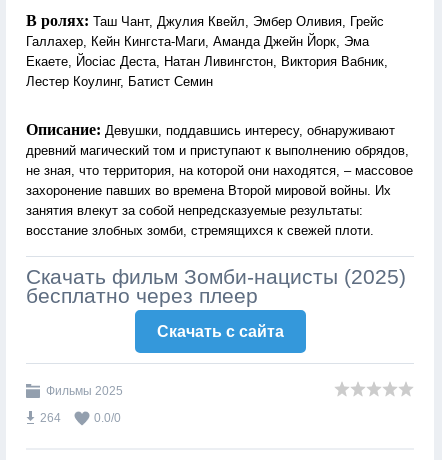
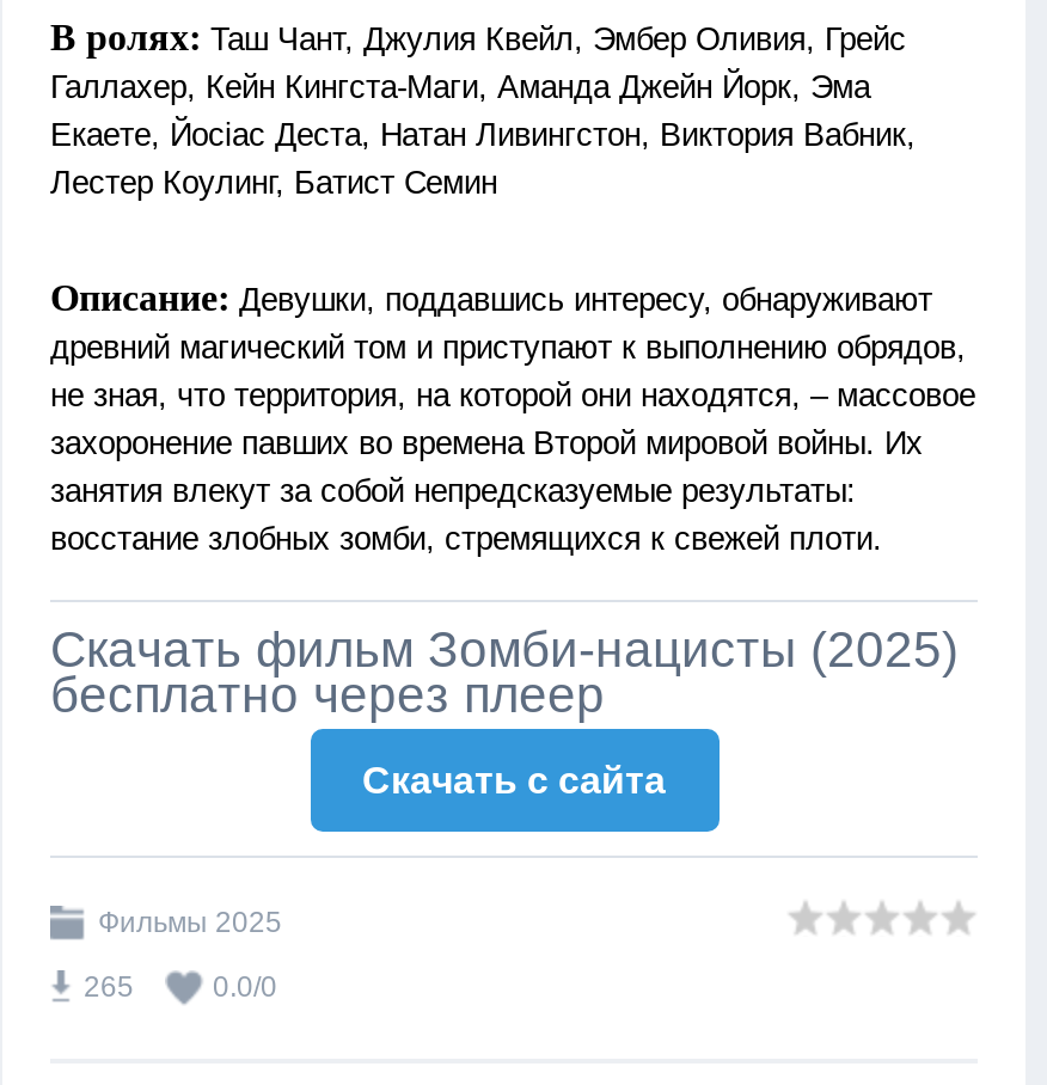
- 264
+ 265
